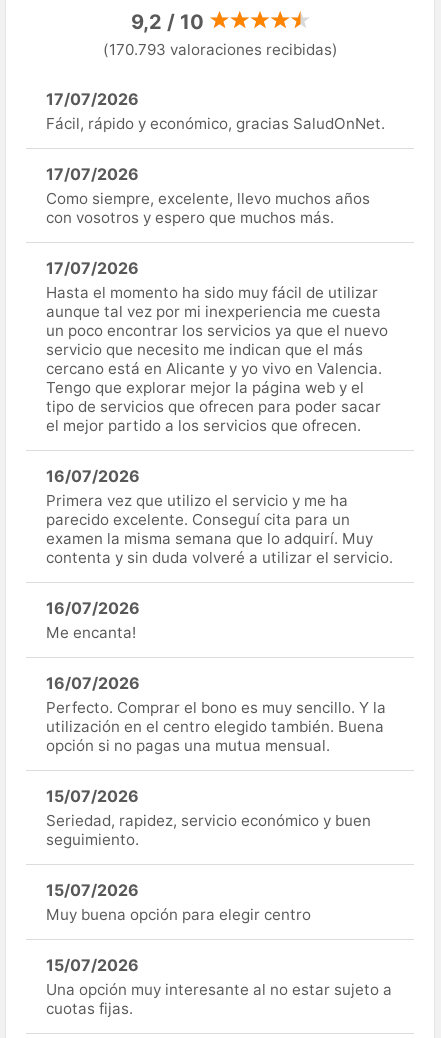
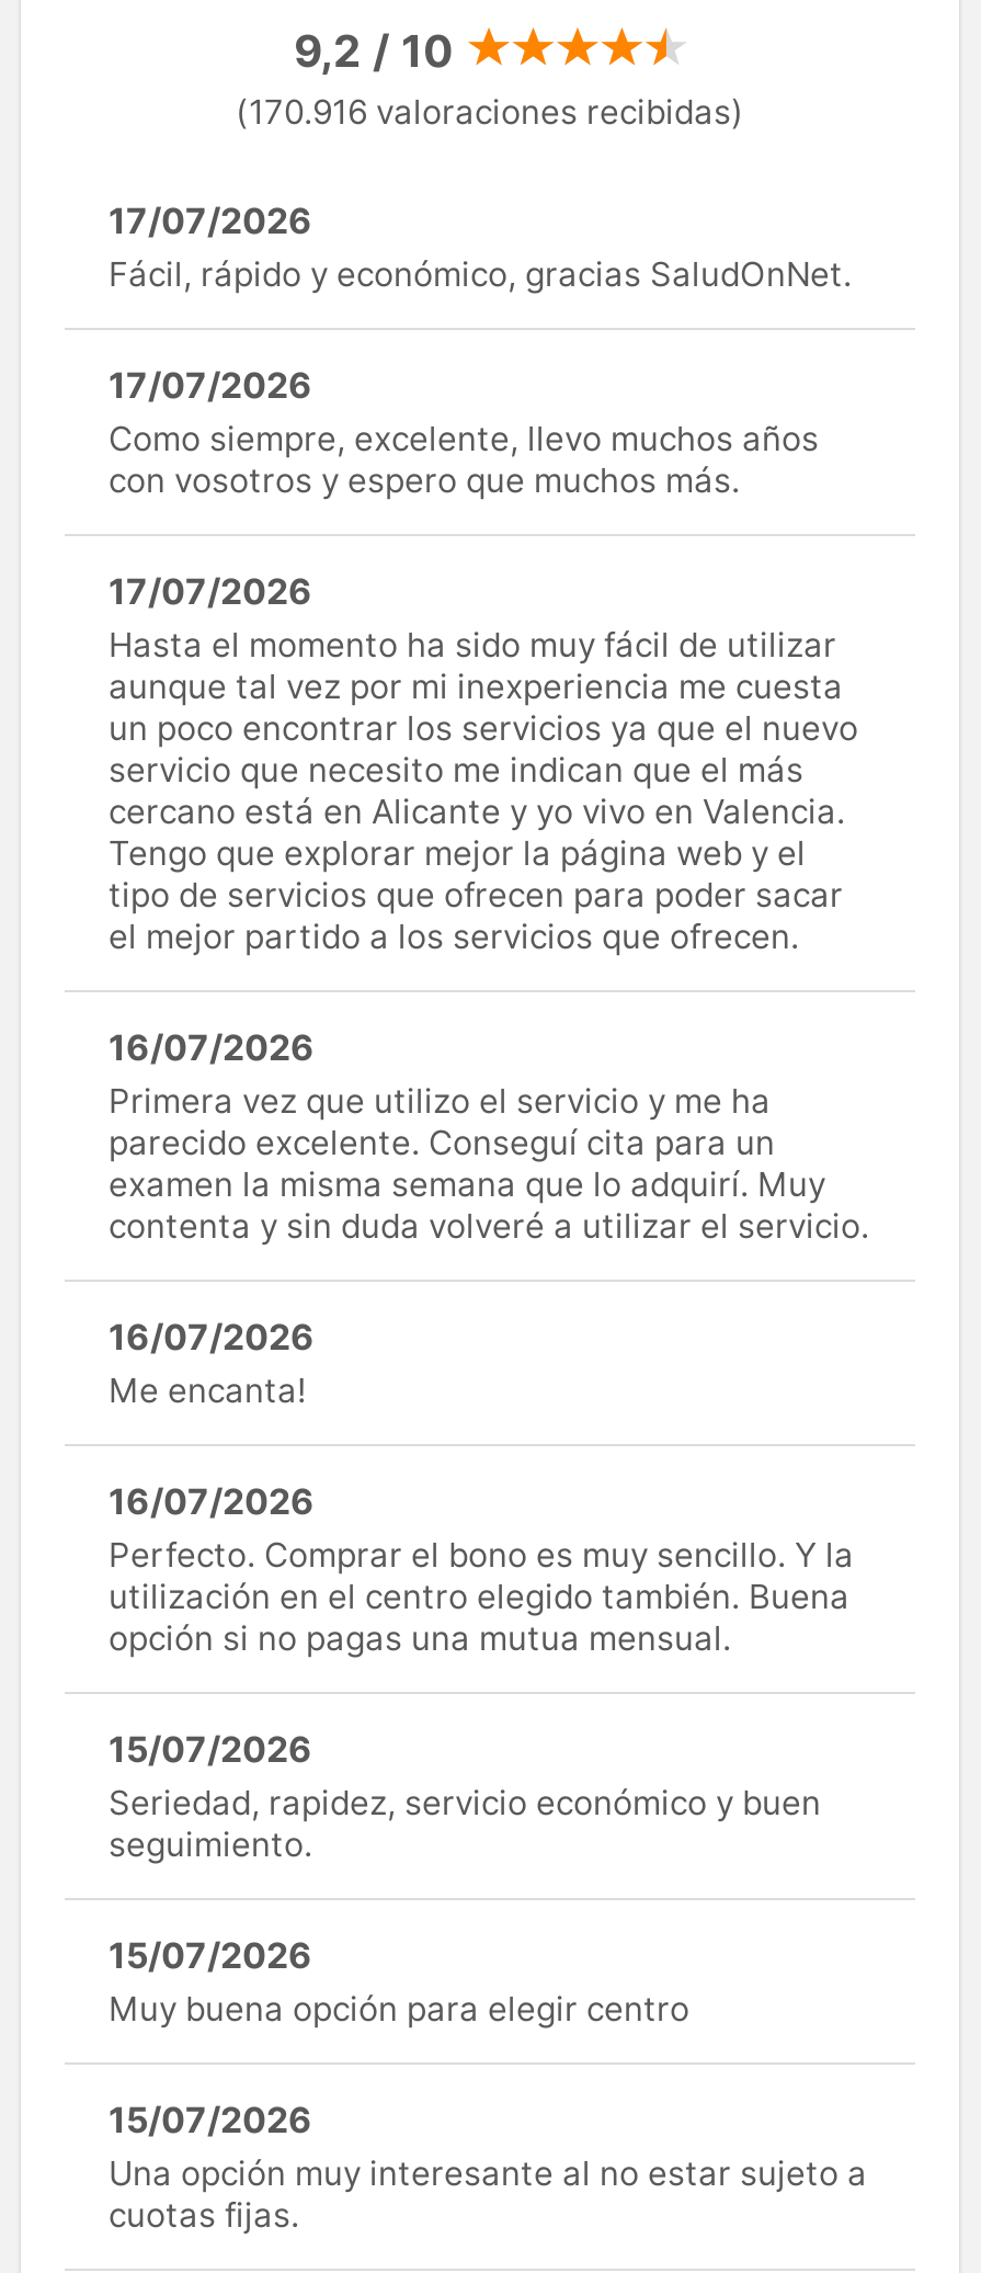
- (170.793 valoraciones recibidas)
+ (170.916 valoraciones recibidas)
